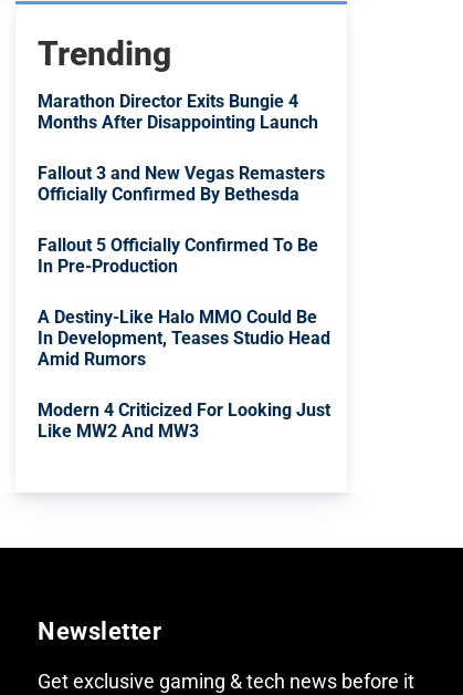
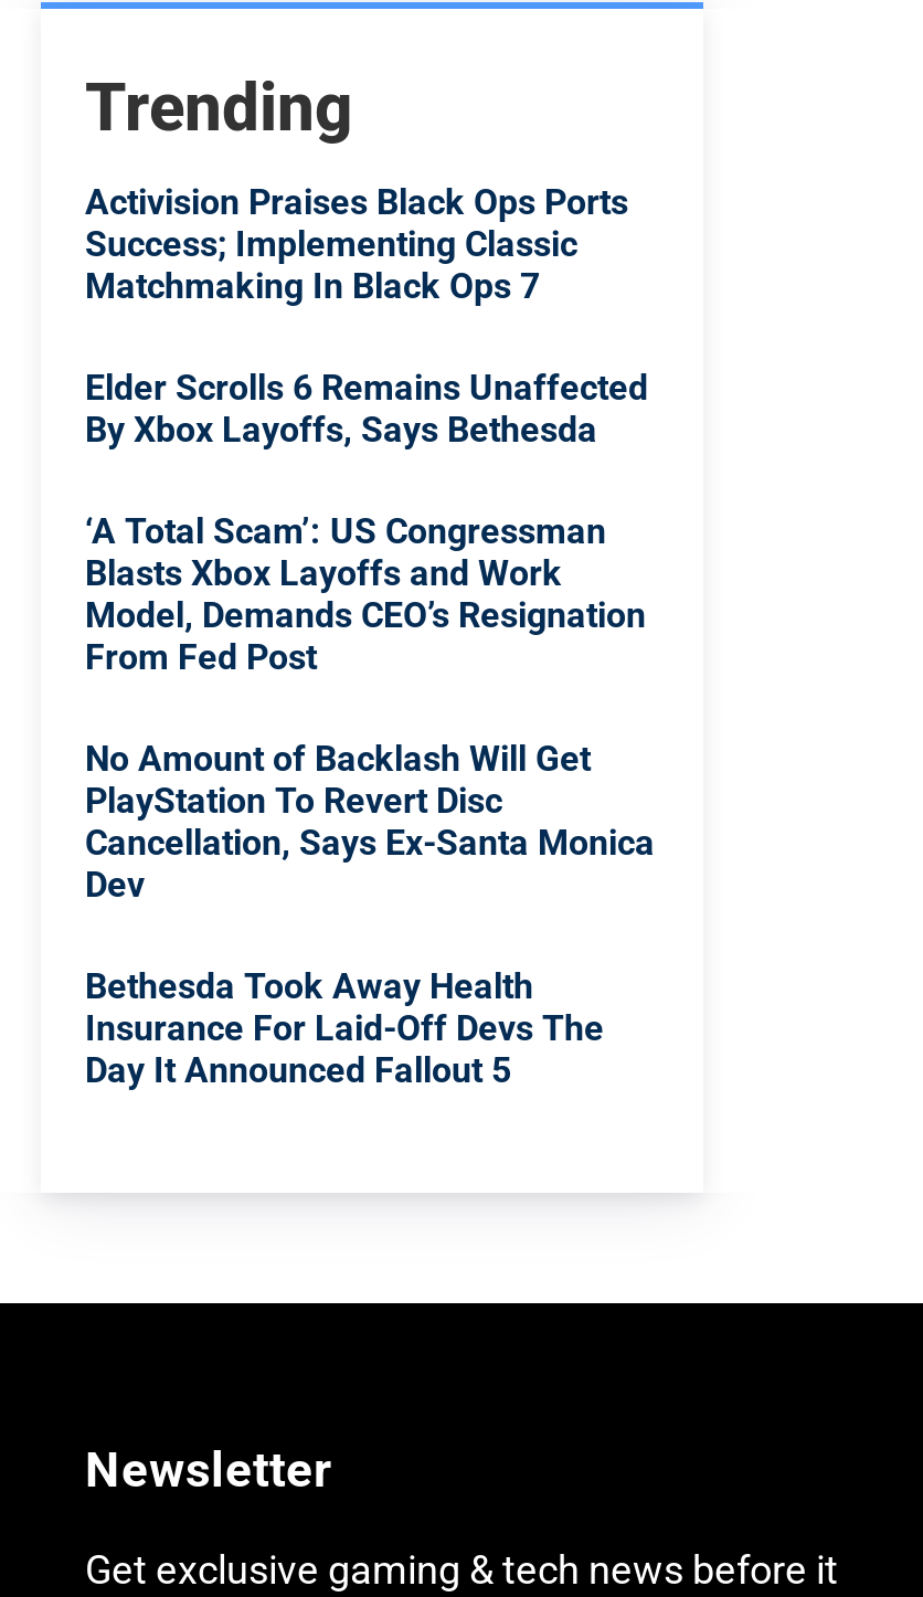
- Marathon Director Exits Bungie 4
- Months After Disappointing Launch
+ Activision Praises Black Ops Ports
+ Success; Implementing Classic
+ Matchmaking In Black Ops 7

- Fallout 3 and New Vegas Remasters
- Officially Confirmed By Bethesda
+ Elder Scrolls 6 Remains Unaffected
+ By Xbox Layoffs, Says Bethesda

- Fallout 5 Officially Confirmed To Be
- In Pre-Production
+ ‘A Total Scam’: US Congressman
+ Blasts Xbox Layoffs and Work
+ Model, Demands CEO’s Resignation
+ From Fed Post

- A Destiny-Like Halo MMO Could Be
- In Development, Teases Studio Head
- Amid Rumors
+ No Amount of Backlash Will Get
+ PlayStation To Revert Disc
+ Cancellation, Says Ex-Santa Monica
+ Dev

- Modern 4 Criticized For Looking Just
- Like MW2 And MW3
+ Bethesda Took Away Health
+ Insurance For Laid-Off Devs The
+ Day It Announced Fallout 5
